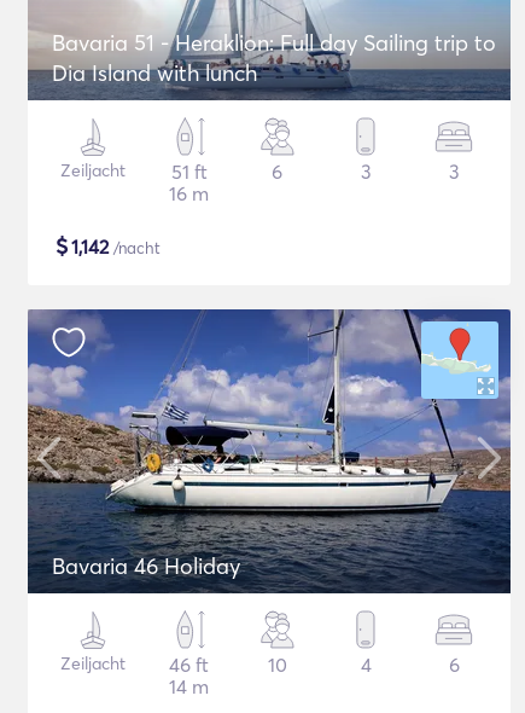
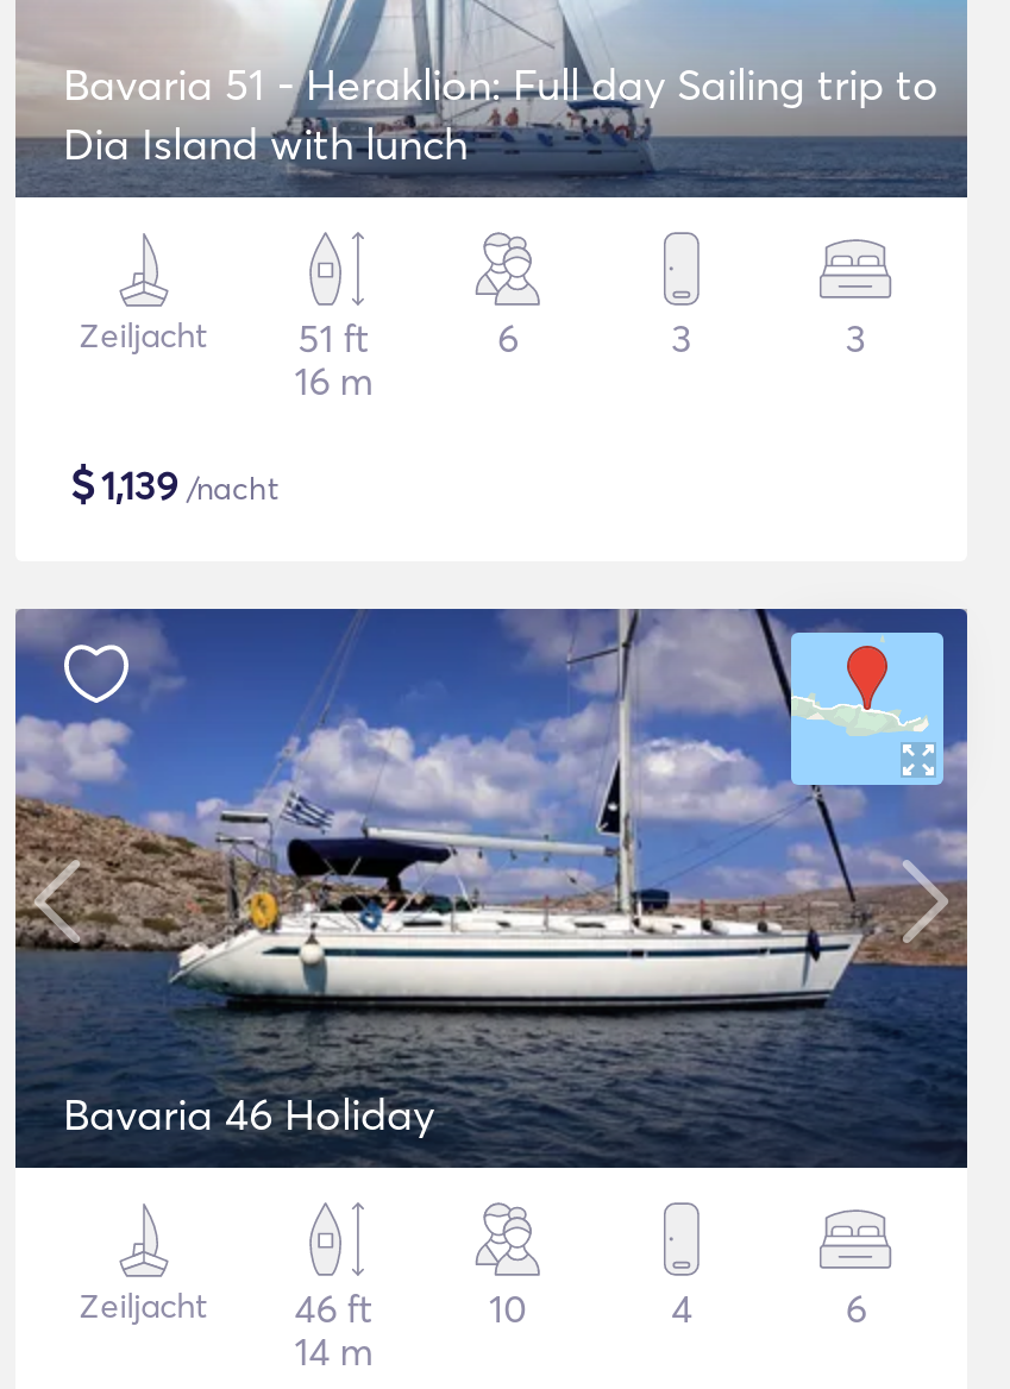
- $1,142 /nacht
+ $1,139 /nacht
